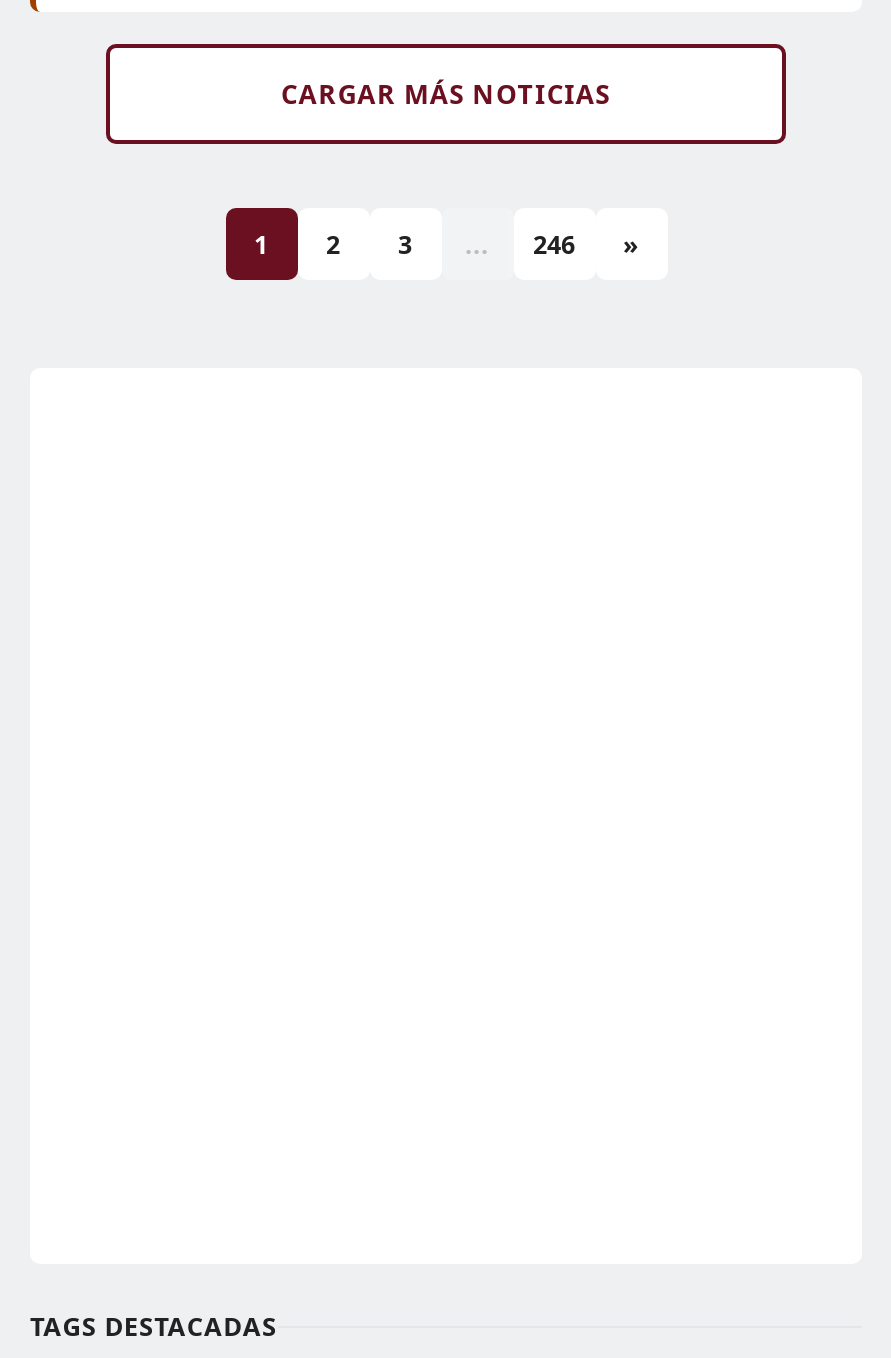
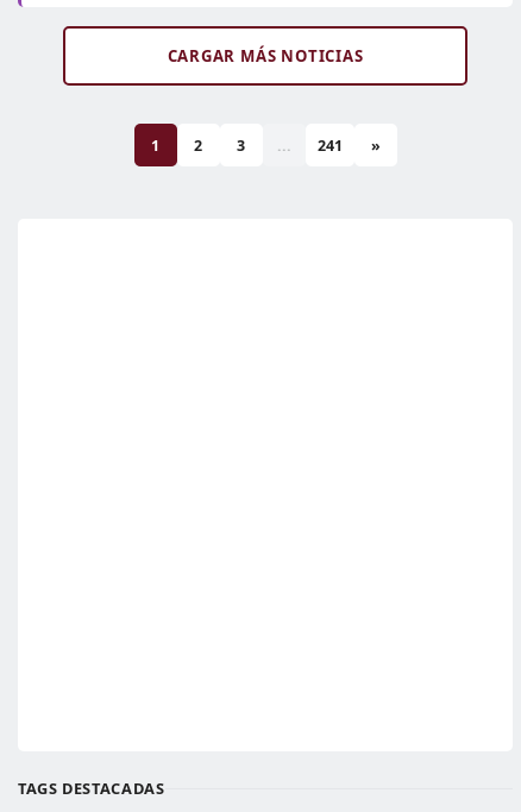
- 246
+ 241
